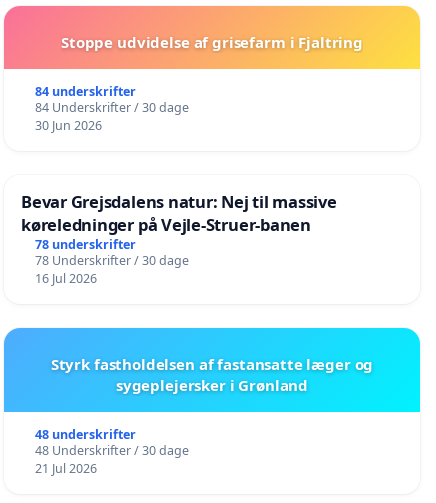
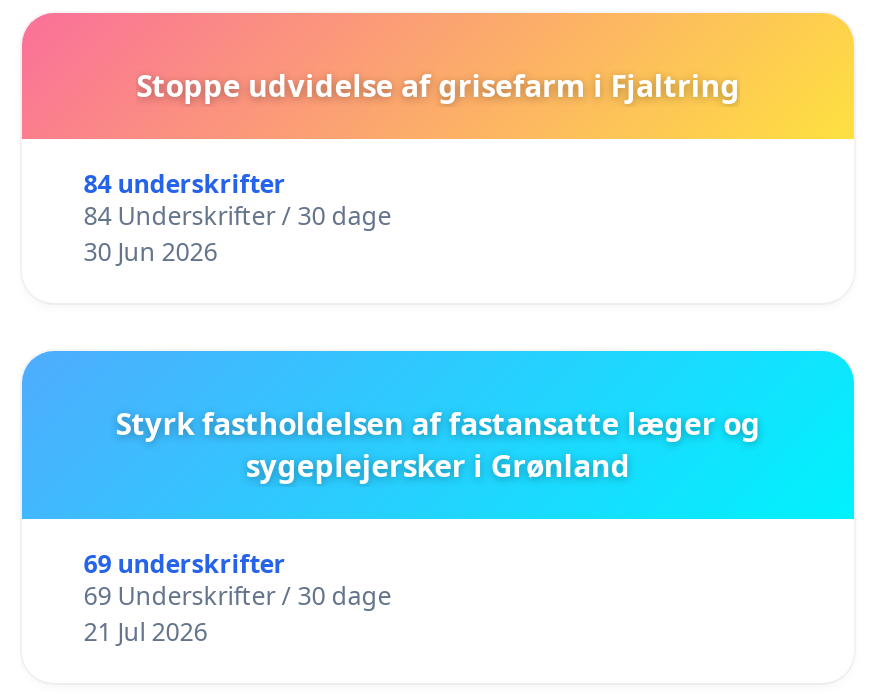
- Bevar Grejsdalens natur: Nej til massive
- køreledninger på Vejle-Struer-banen
- 78 underskrifter
- 78 Underskrifter / 30 dage
- 16 Jul 2026

- 48 underskrifter
+ 69 underskrifter

- 48 Underskrifter / 30 dage
+ 69 Underskrifter / 30 dage
